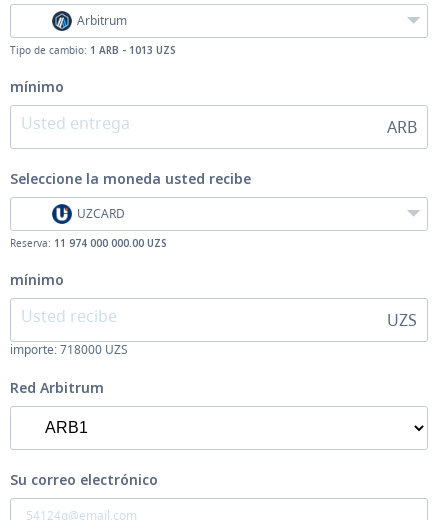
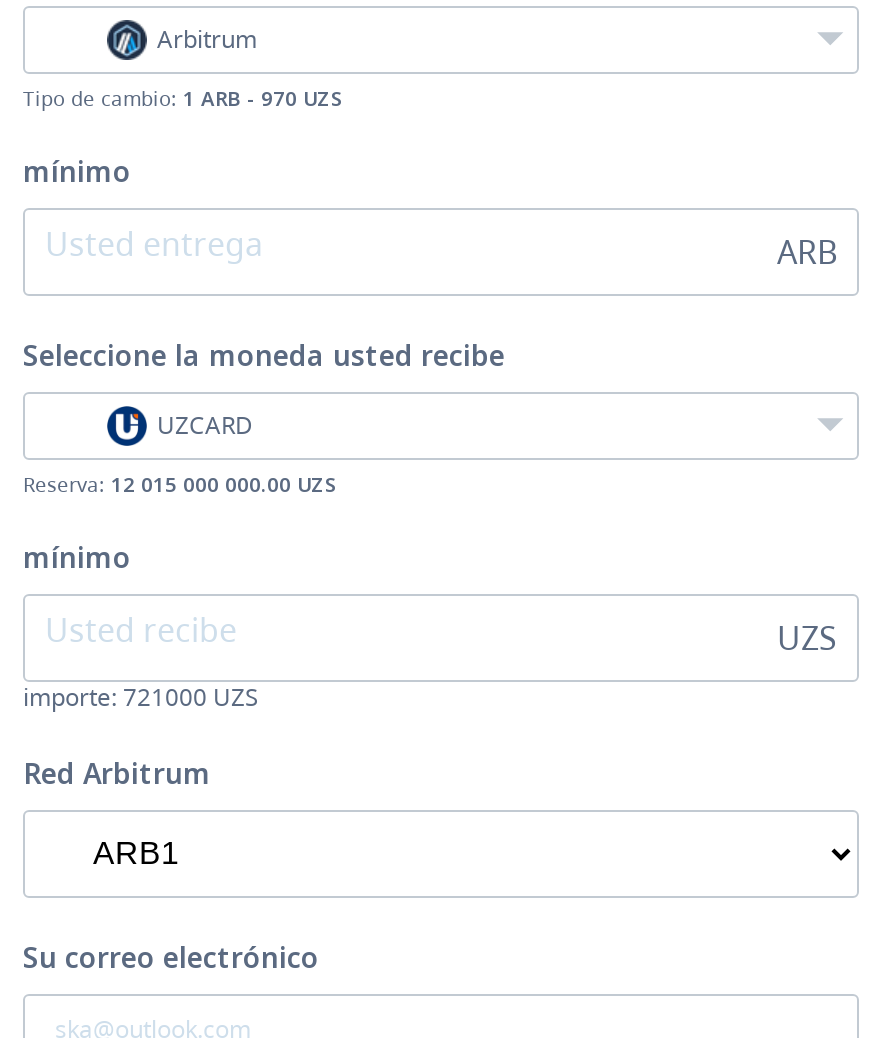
- Tipo de cambio: 1 ARB - 1013 UZS
+ Tipo de cambio: 1 ARB - 970 UZS

- Reserva: 11 974 000 000.00 UZS
+ Reserva: 12 015 000 000.00 UZS

- importe:718000UZS
+ importe:721000UZS
